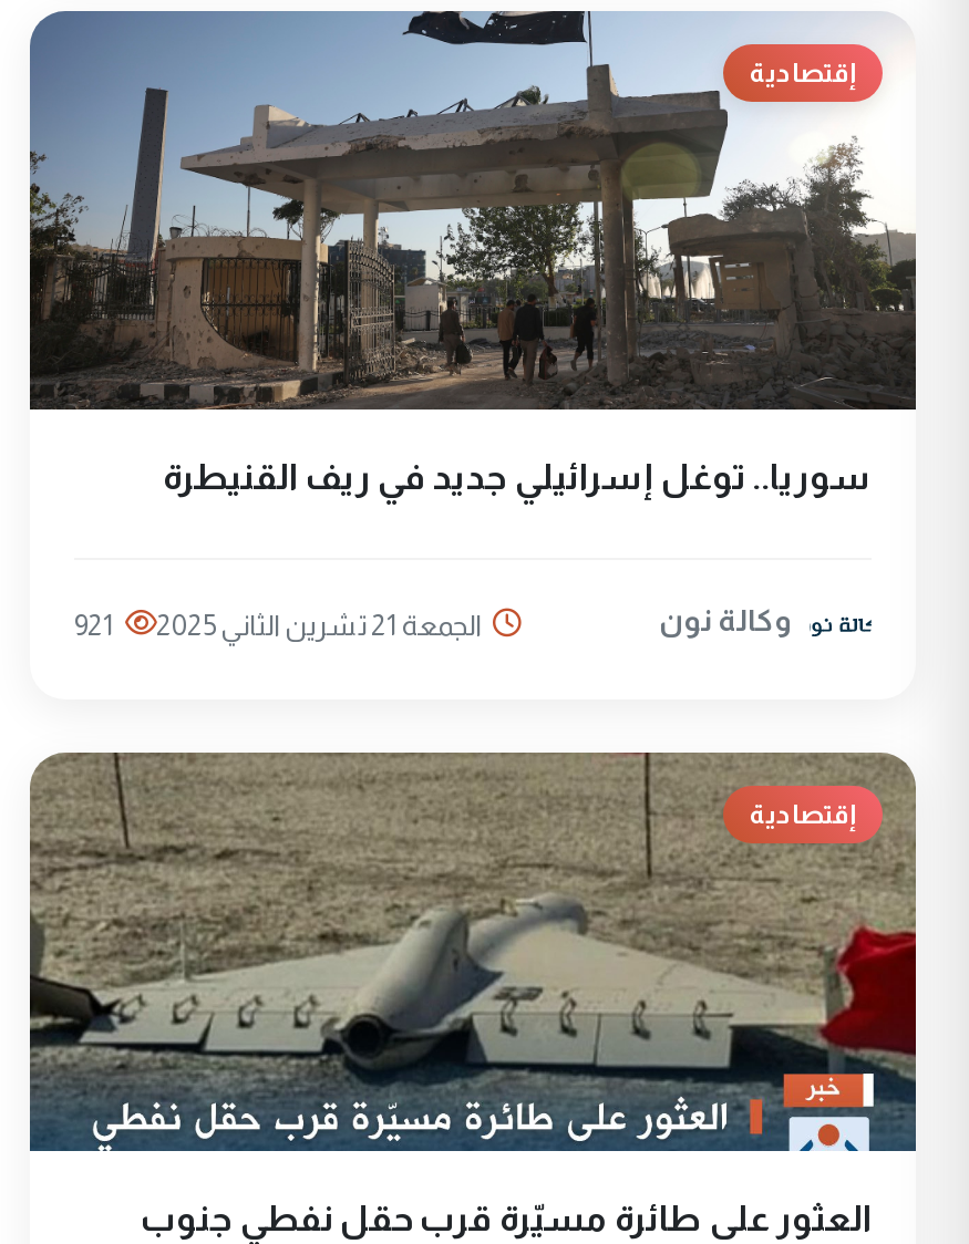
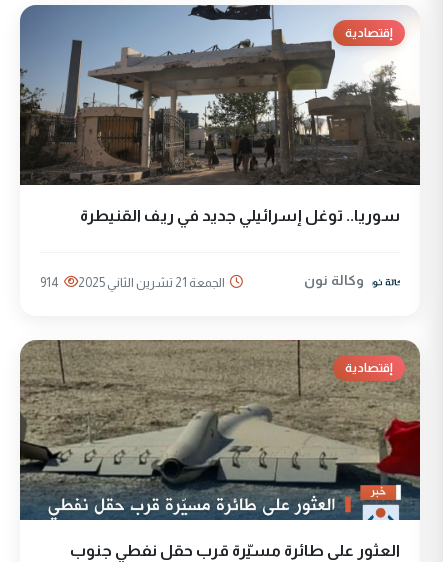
- 921
+ 914
